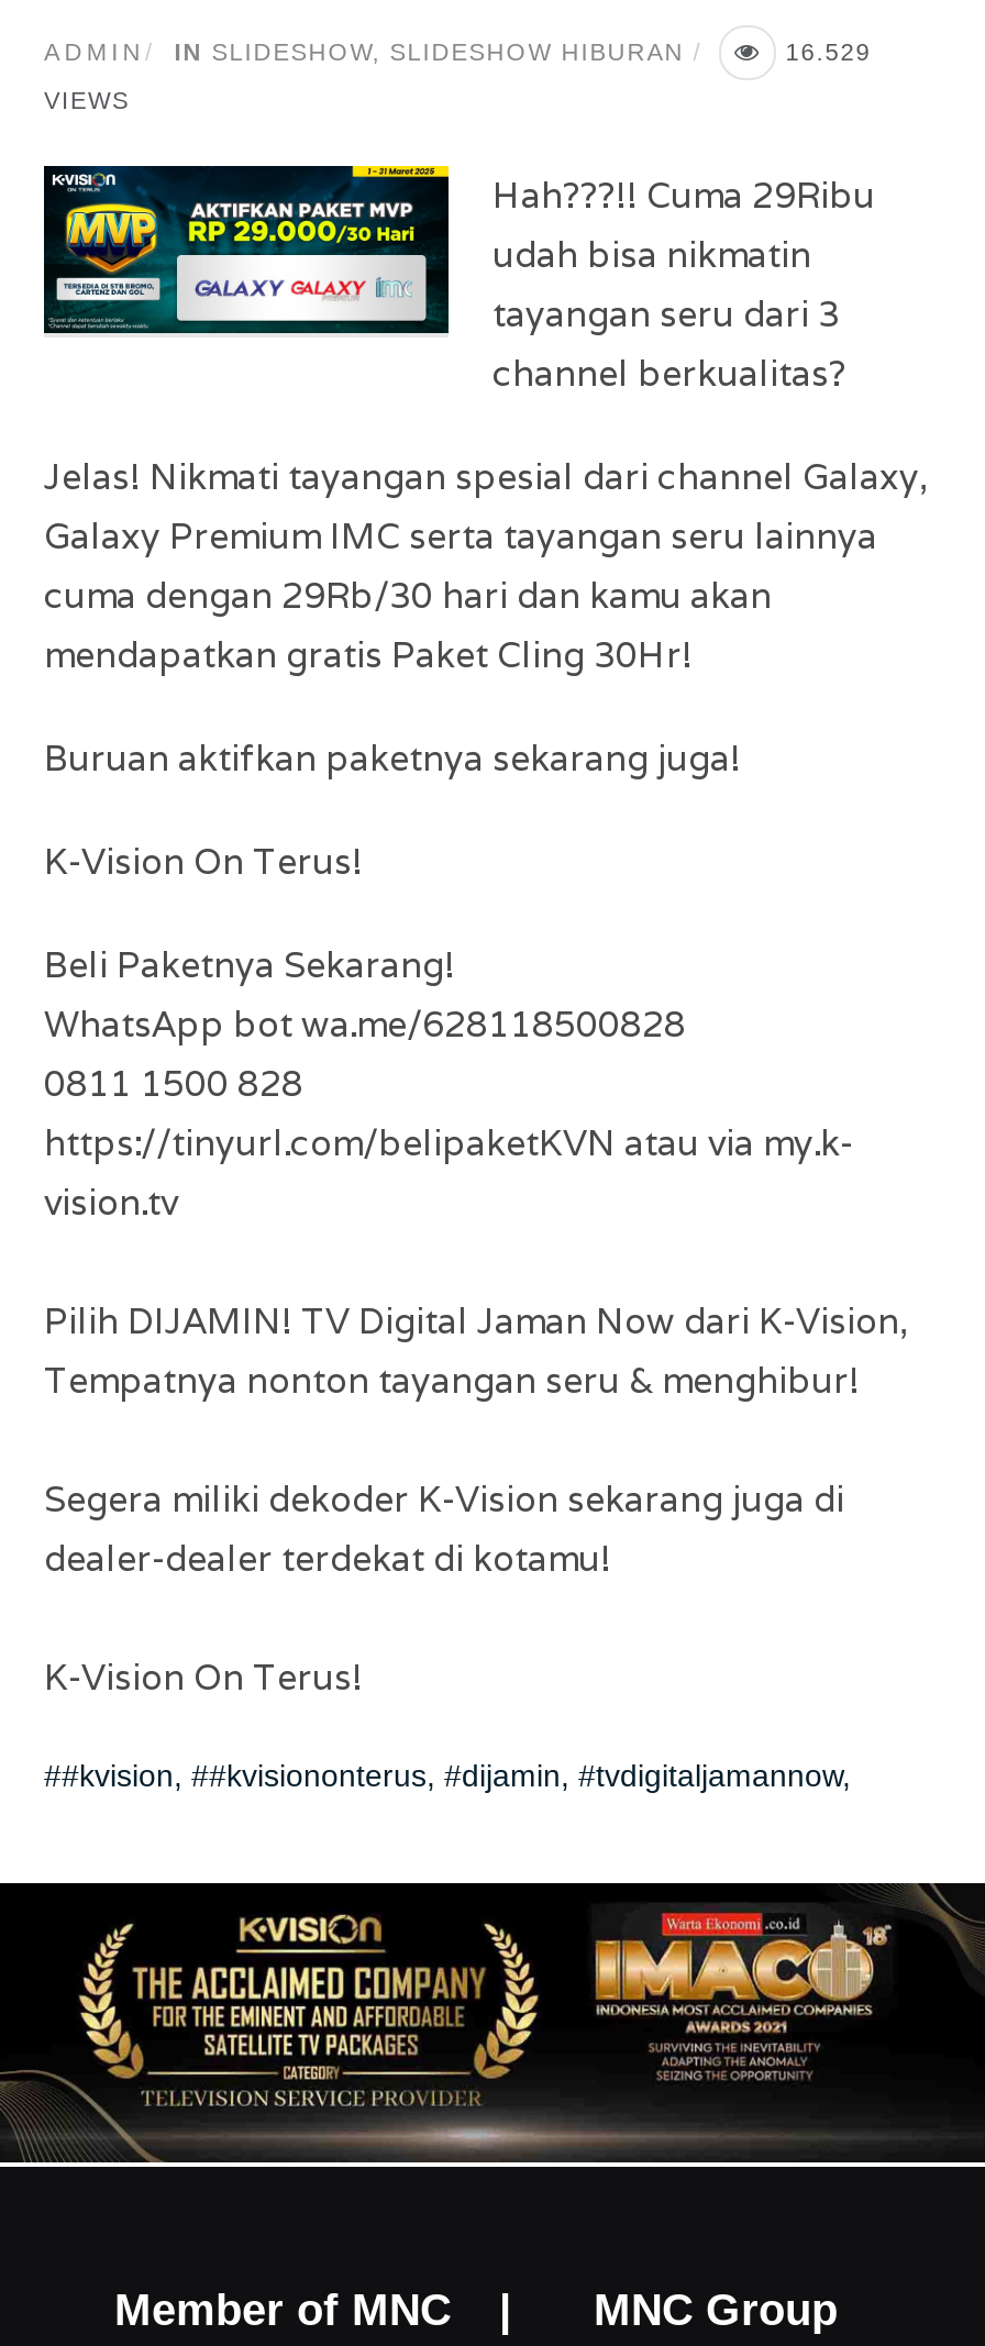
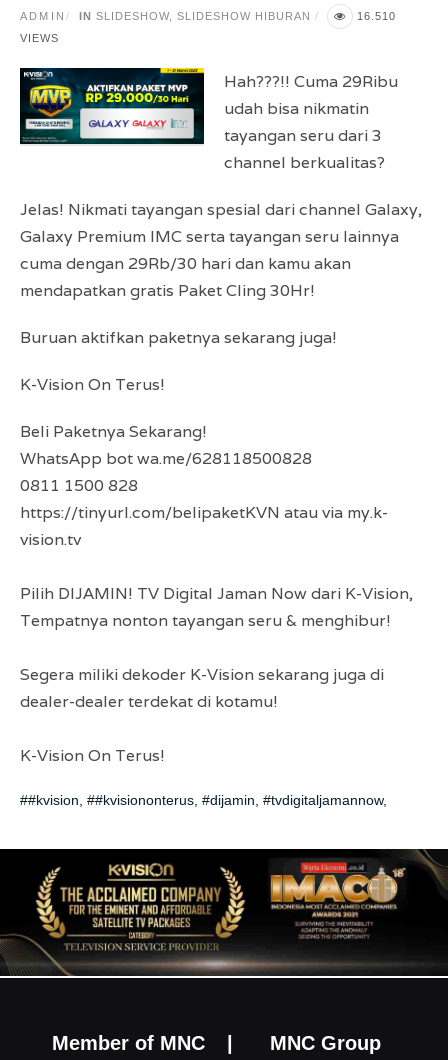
- 16.529
+ 16.510
